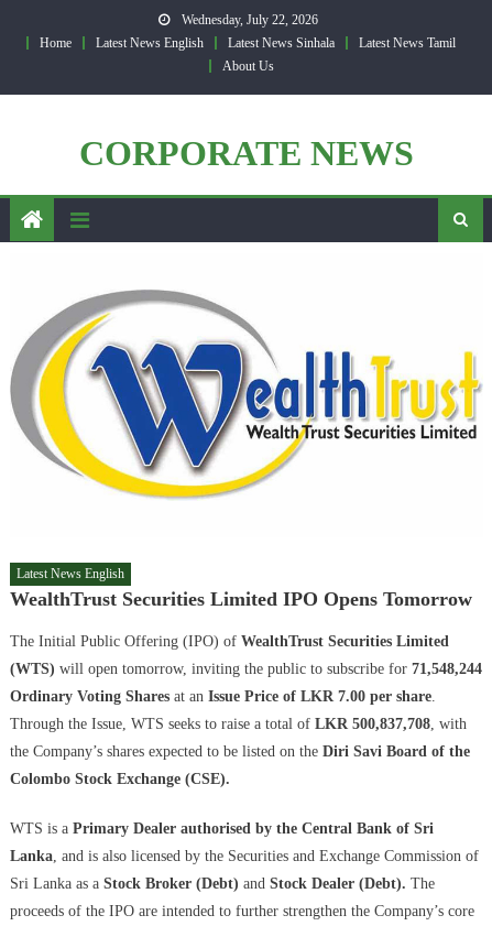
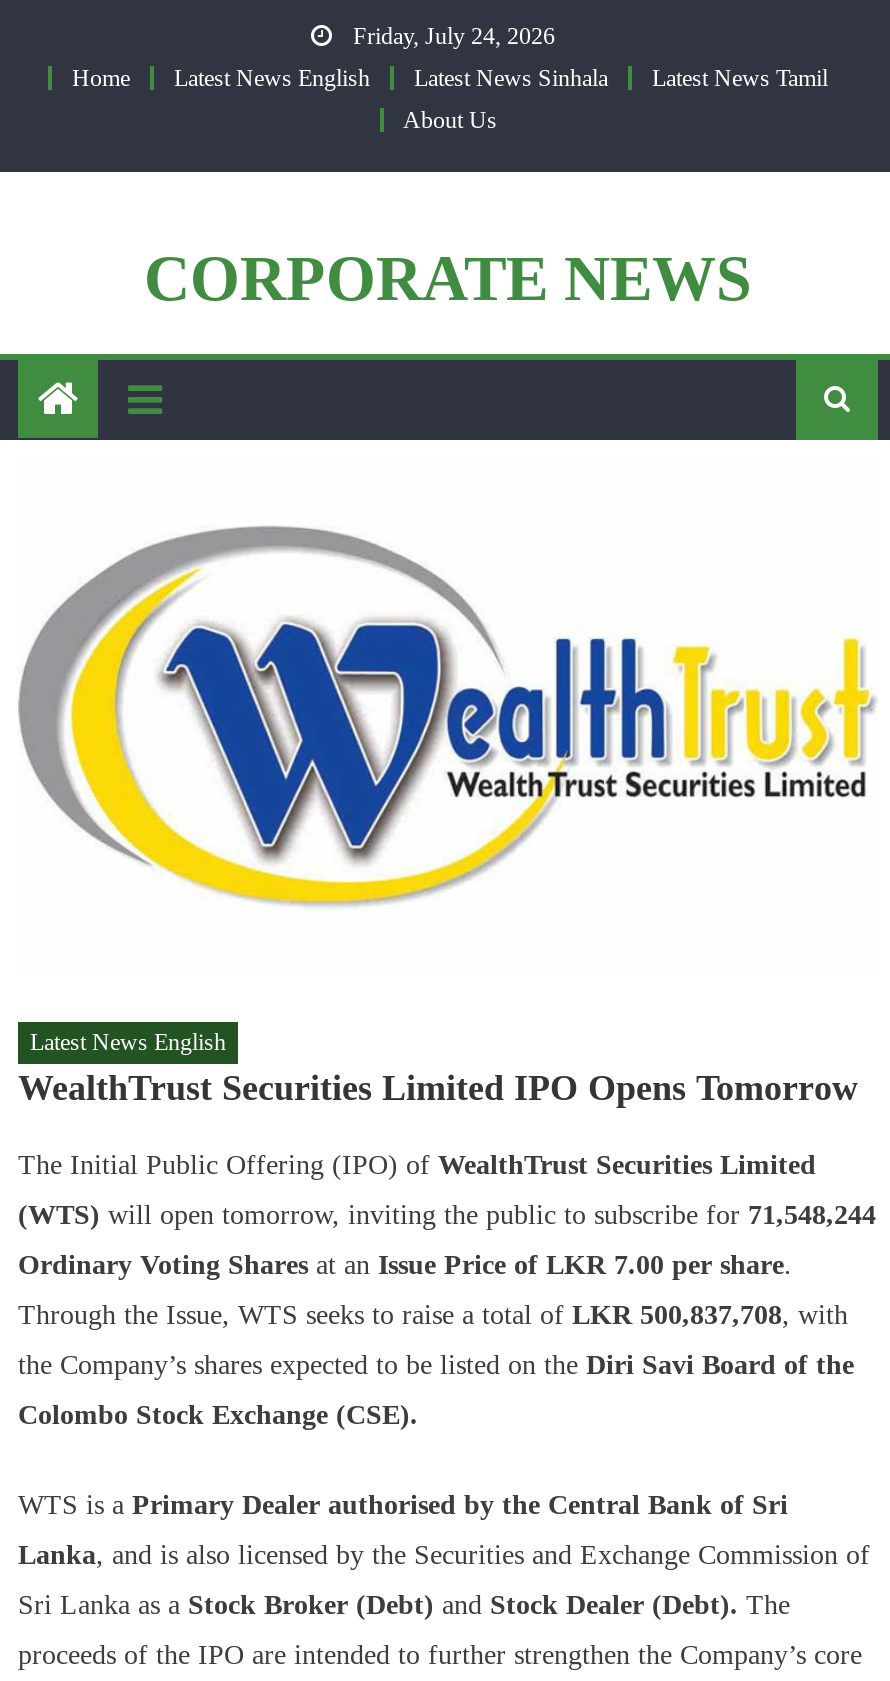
- Wednesday, July 22, 2026
+ Friday, July 24, 2026
